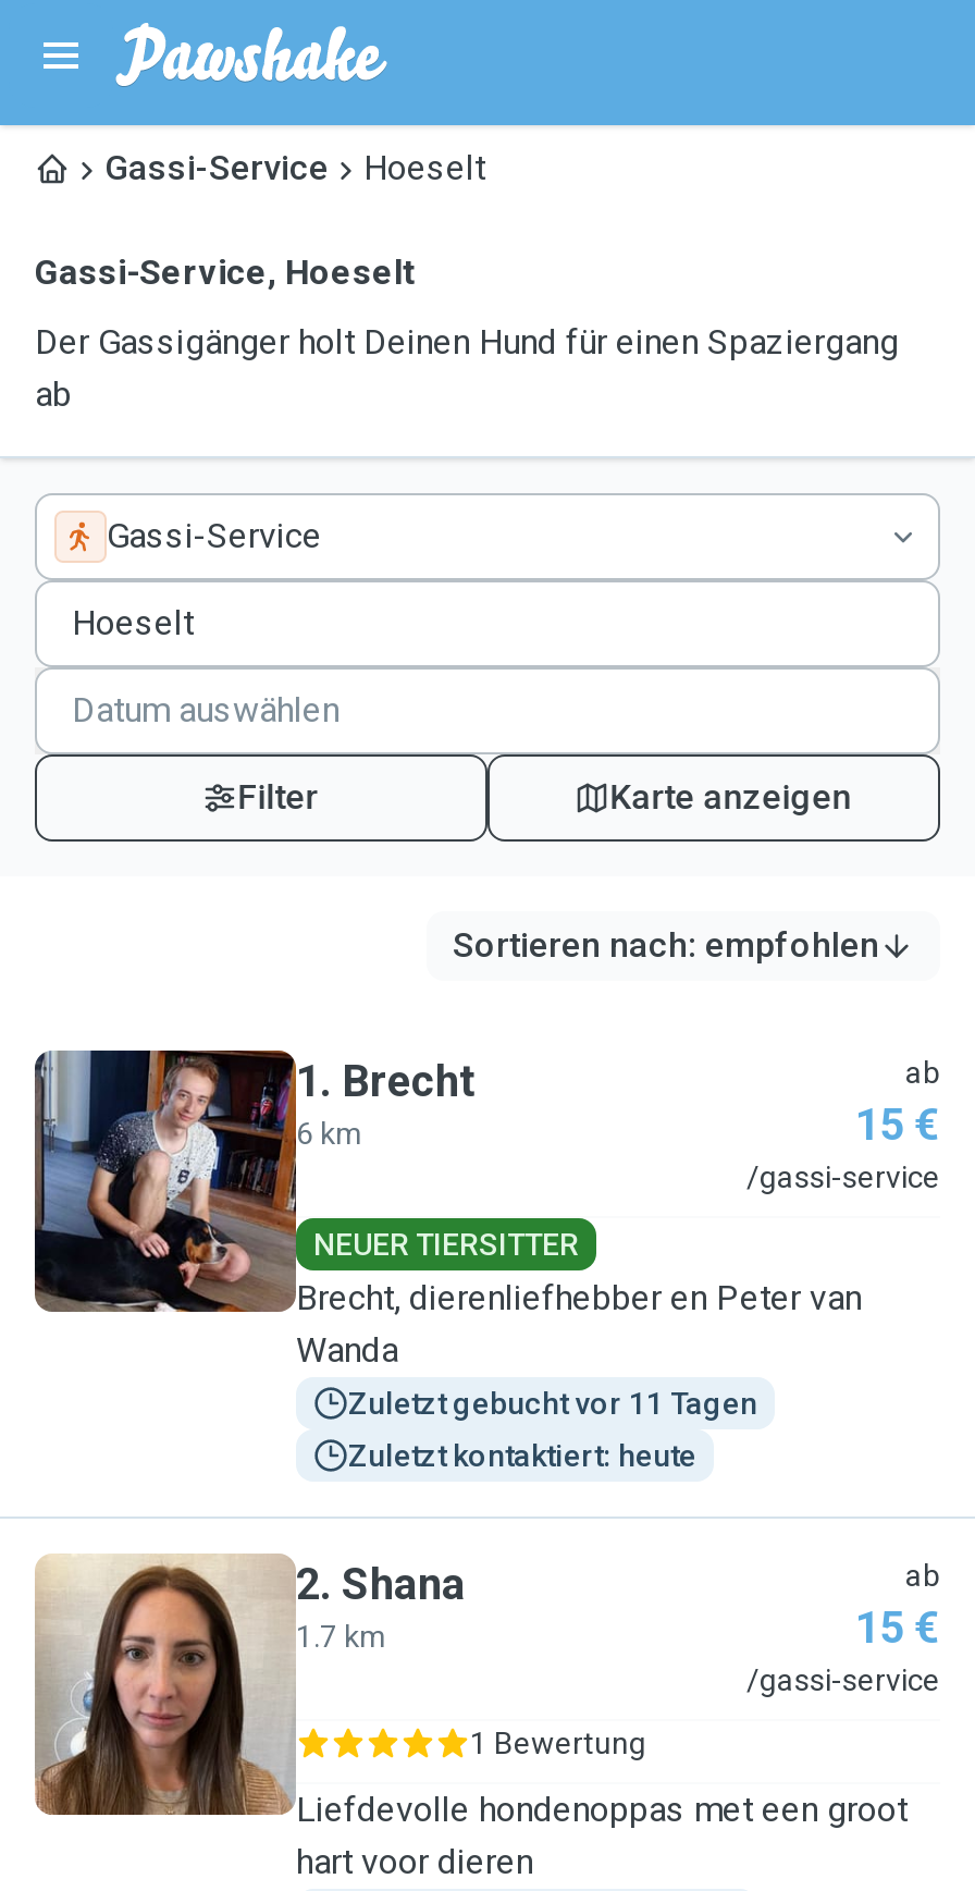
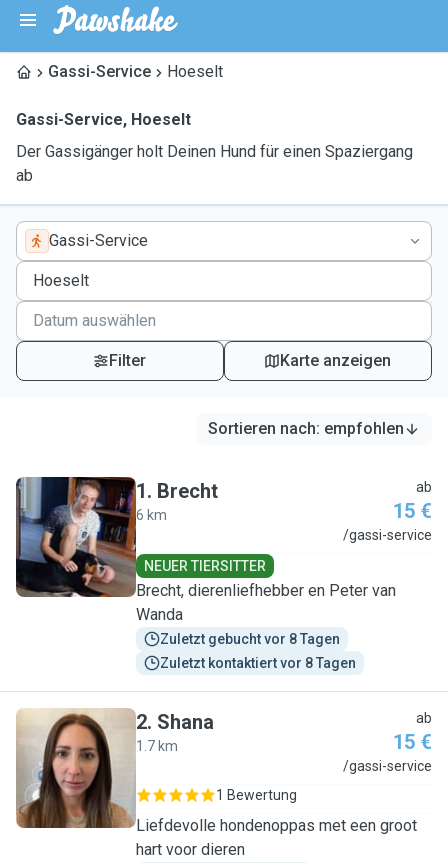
- Zuletzt gebucht vor 11 Tagen
+ Zuletzt gebucht vor 8 Tagen

- Zuletzt kontaktiert: heute
+ Zuletzt kontaktiert vor 8 Tagen
